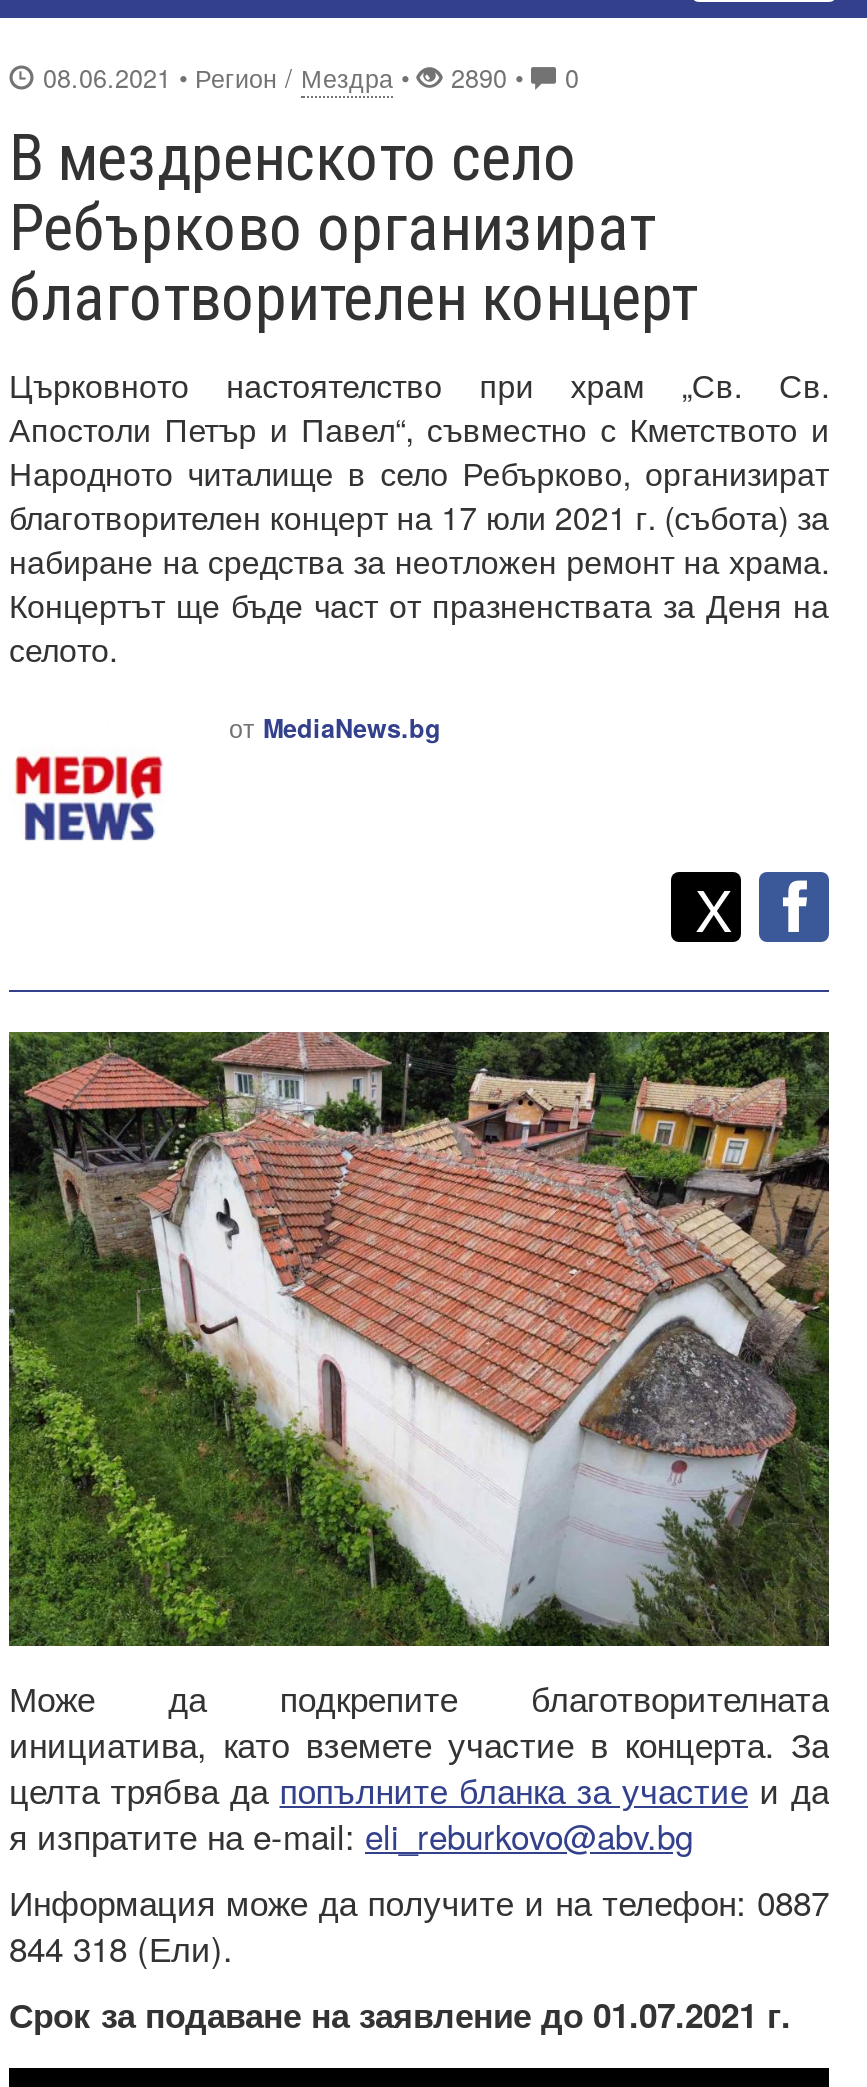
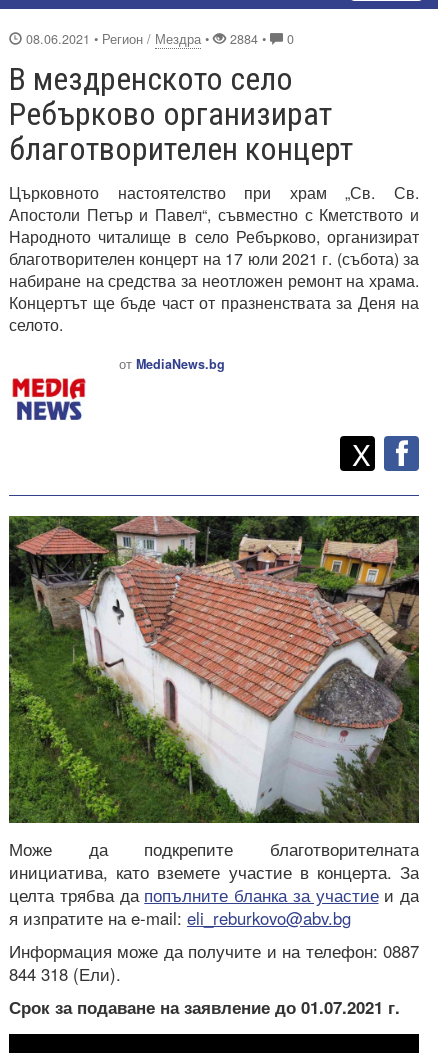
- 08.06.2021 • Регион / Мездра • 2890 • 0
+ 08.06.2021 • Регион / Мездра • 2884 • 0
